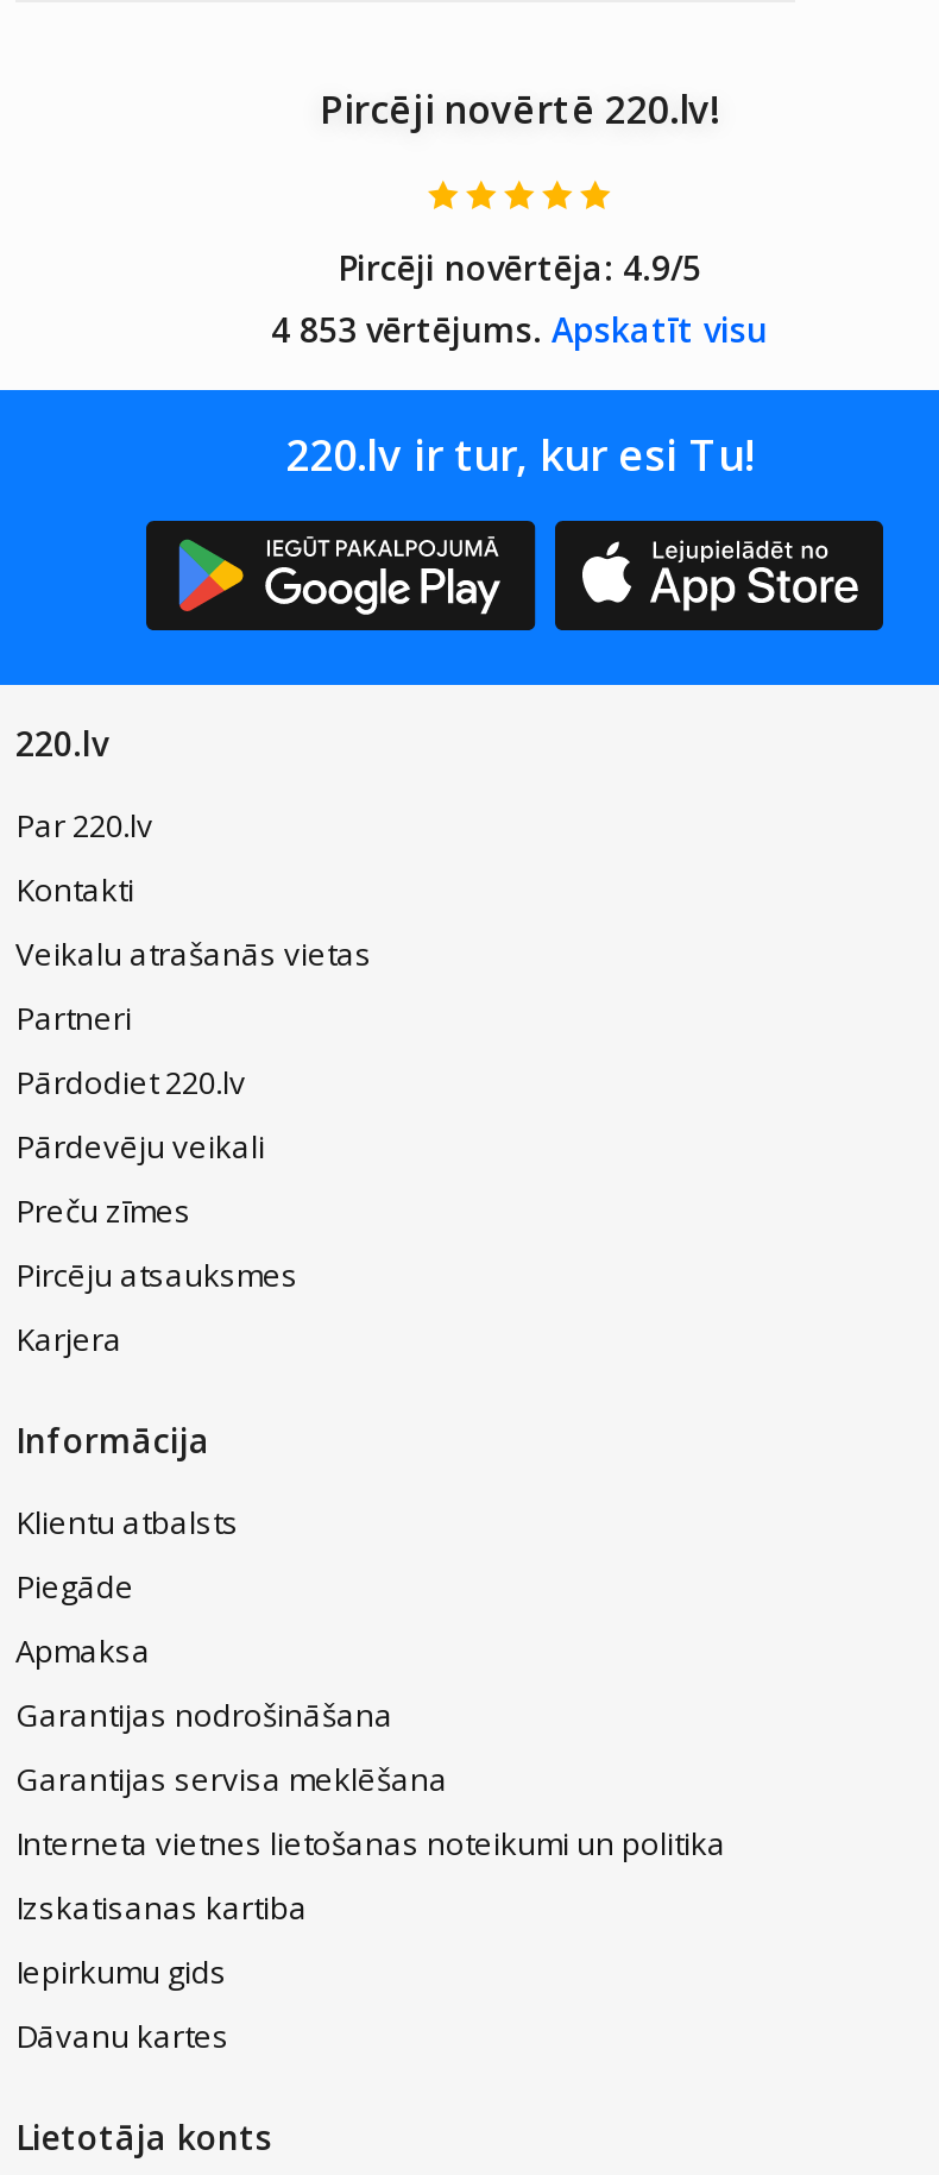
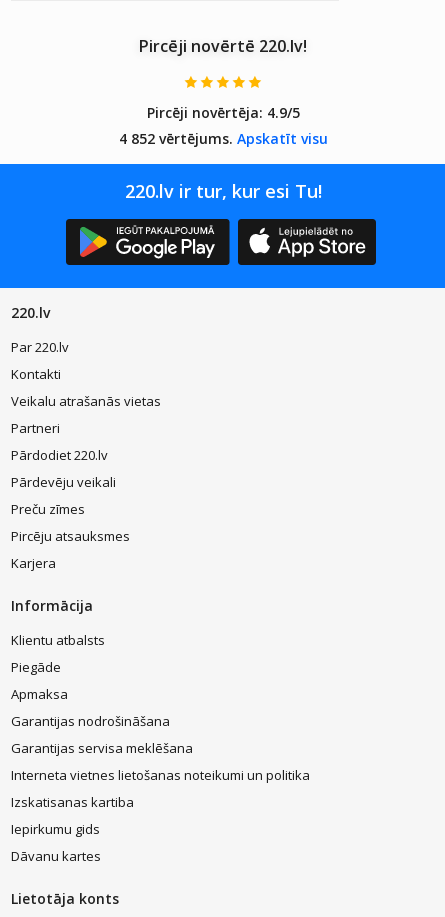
- 4 853 vērtējums. Apskatīt visu
+ 4 852 vērtējums. Apskatīt visu
